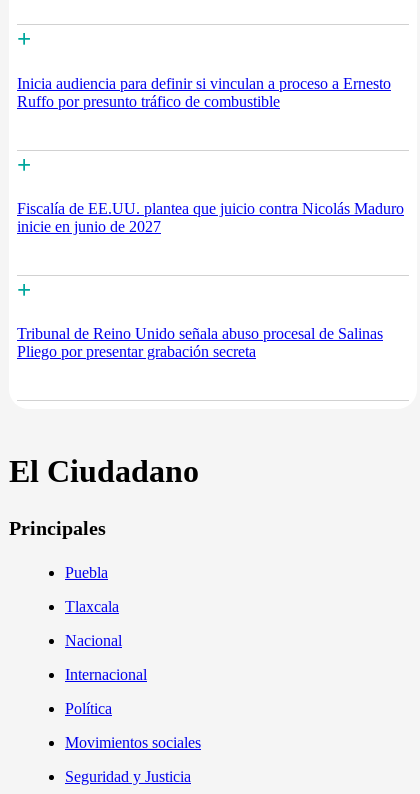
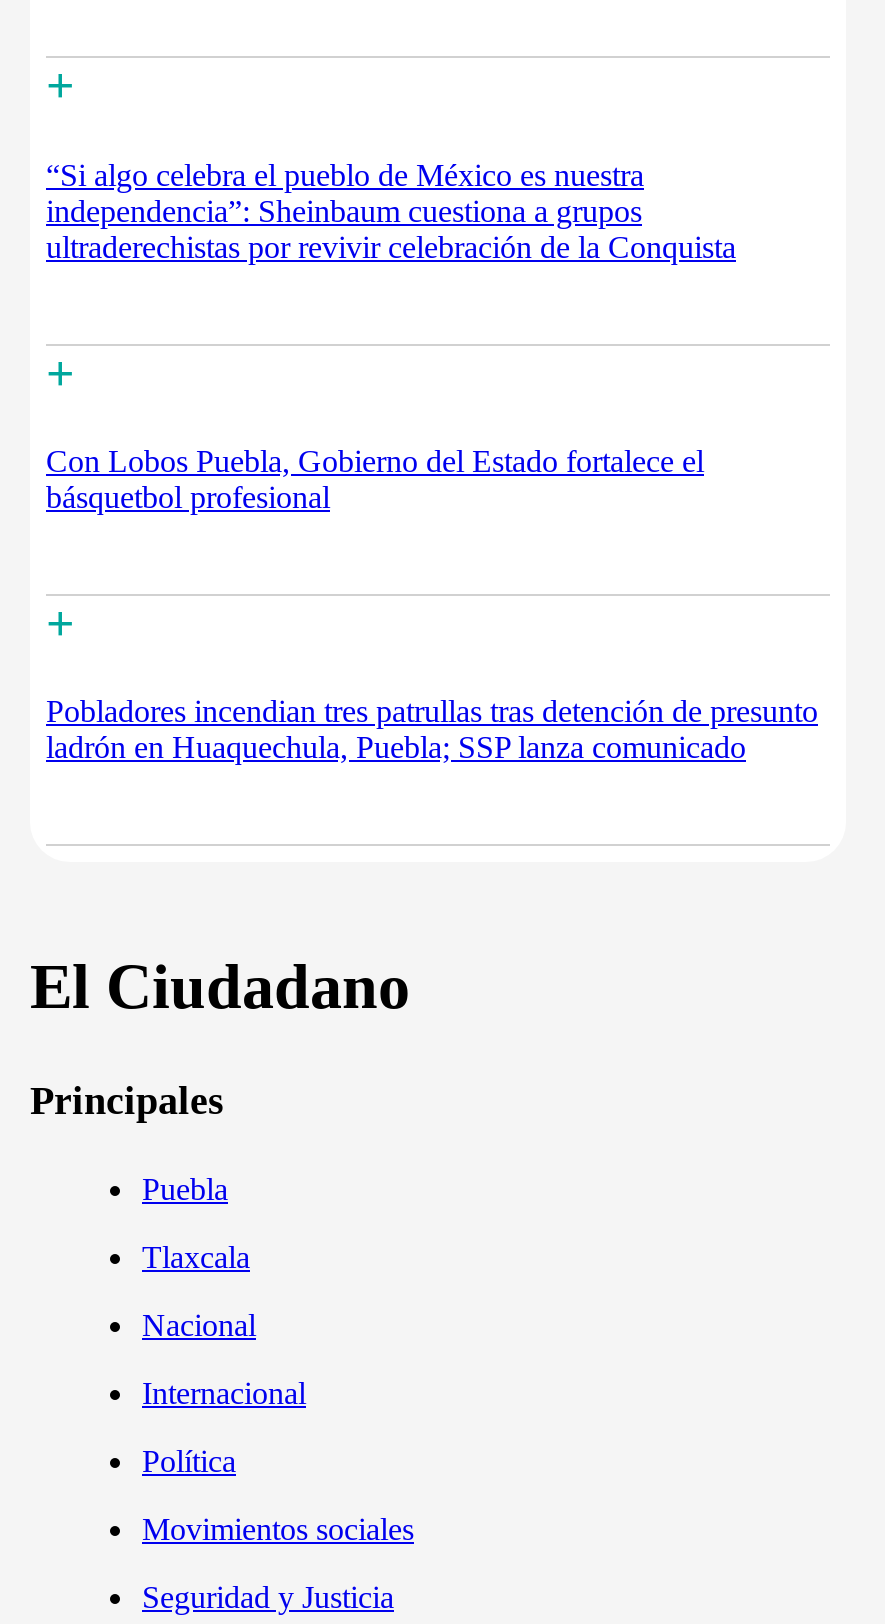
- Inicia audiencia para definir si vinculan a proceso a Ernesto
- Ruffo por presunto tráfico de combustible
+ “Si algo celebra el pueblo de México es nuestra
+ independencia”: Sheinbaum cuestiona a grupos
+ ultraderechistas por revivir celebración de la Conquista

- Fiscalía de EE.UU. plantea que juicio contra Nicolás Maduro
- inicie en junio de 2027
+ Con Lobos Puebla, Gobierno del Estado fortalece el
+ básquetbol profesional

- Tribunal de Reino Unido señala abuso procesal de Salinas
- Pliego por presentar grabación secreta
+ Pobladores incendian tres patrullas tras detención de presunto
+ ladrón en Huaquechula, Puebla; SSP lanza comunicado
